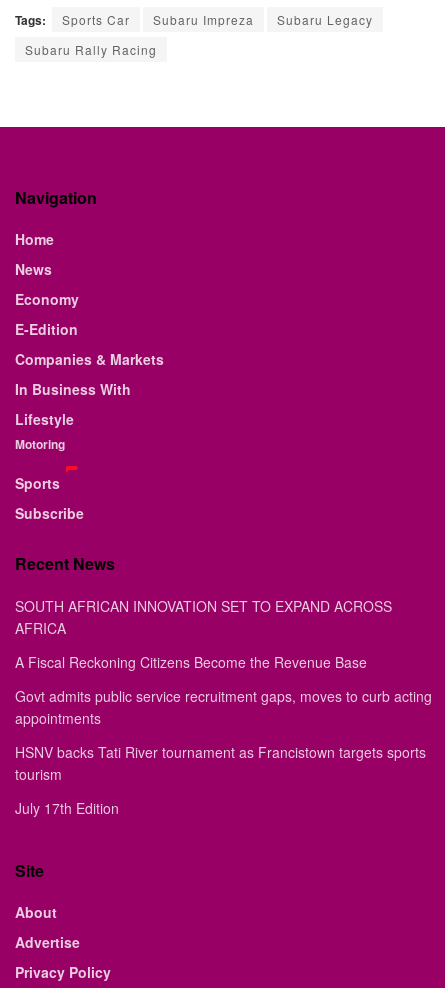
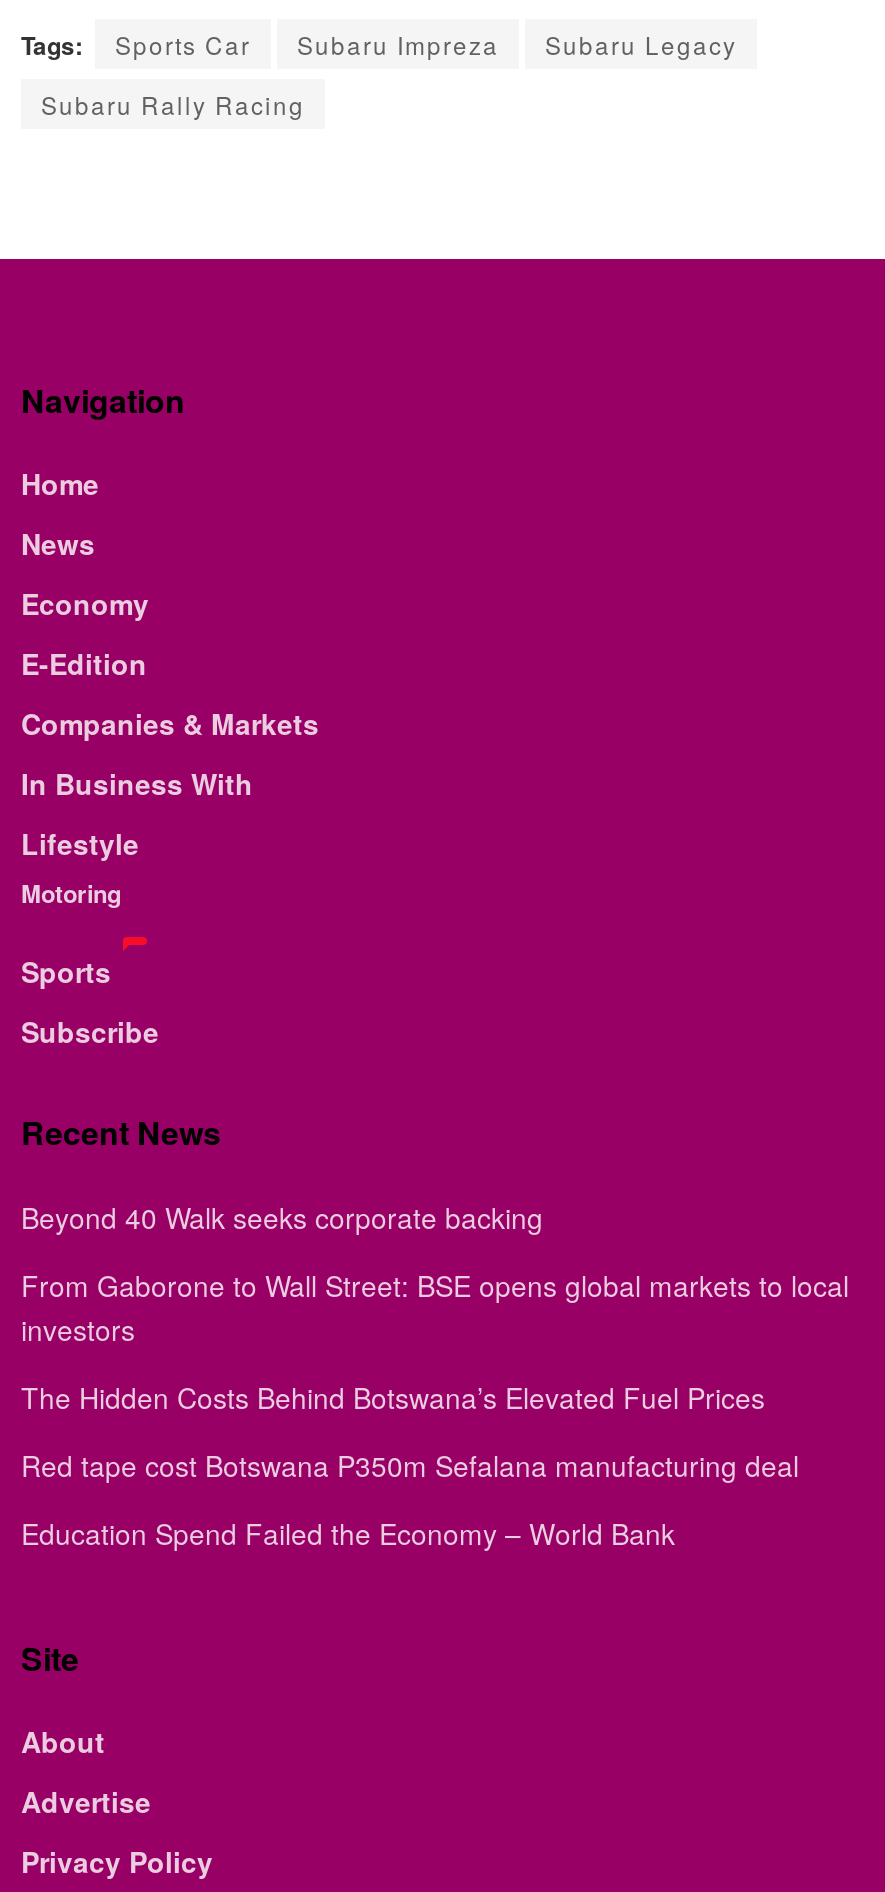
- SOUTH AFRICAN INNOVATION SET TO EXPAND ACROSS
- AFRICA
+ Beyond 40 Walk seeks corporate backing

- A Fiscal Reckoning Citizens Become the Revenue Base
+ From Gaborone to Wall Street: BSE opens global markets to local
+ investors

- Govt admits public service recruitment gaps, moves to curb acting
- appointments
+ The Hidden Costs Behind Botswana’s Elevated Fuel Prices

- HSNV backs Tati River tournament as Francistown targets sports
- tourism
+ Red tape cost Botswana P350m Sefalana manufacturing deal

- July 17th Edition
+ Education Spend Failed the Economy – World Bank
